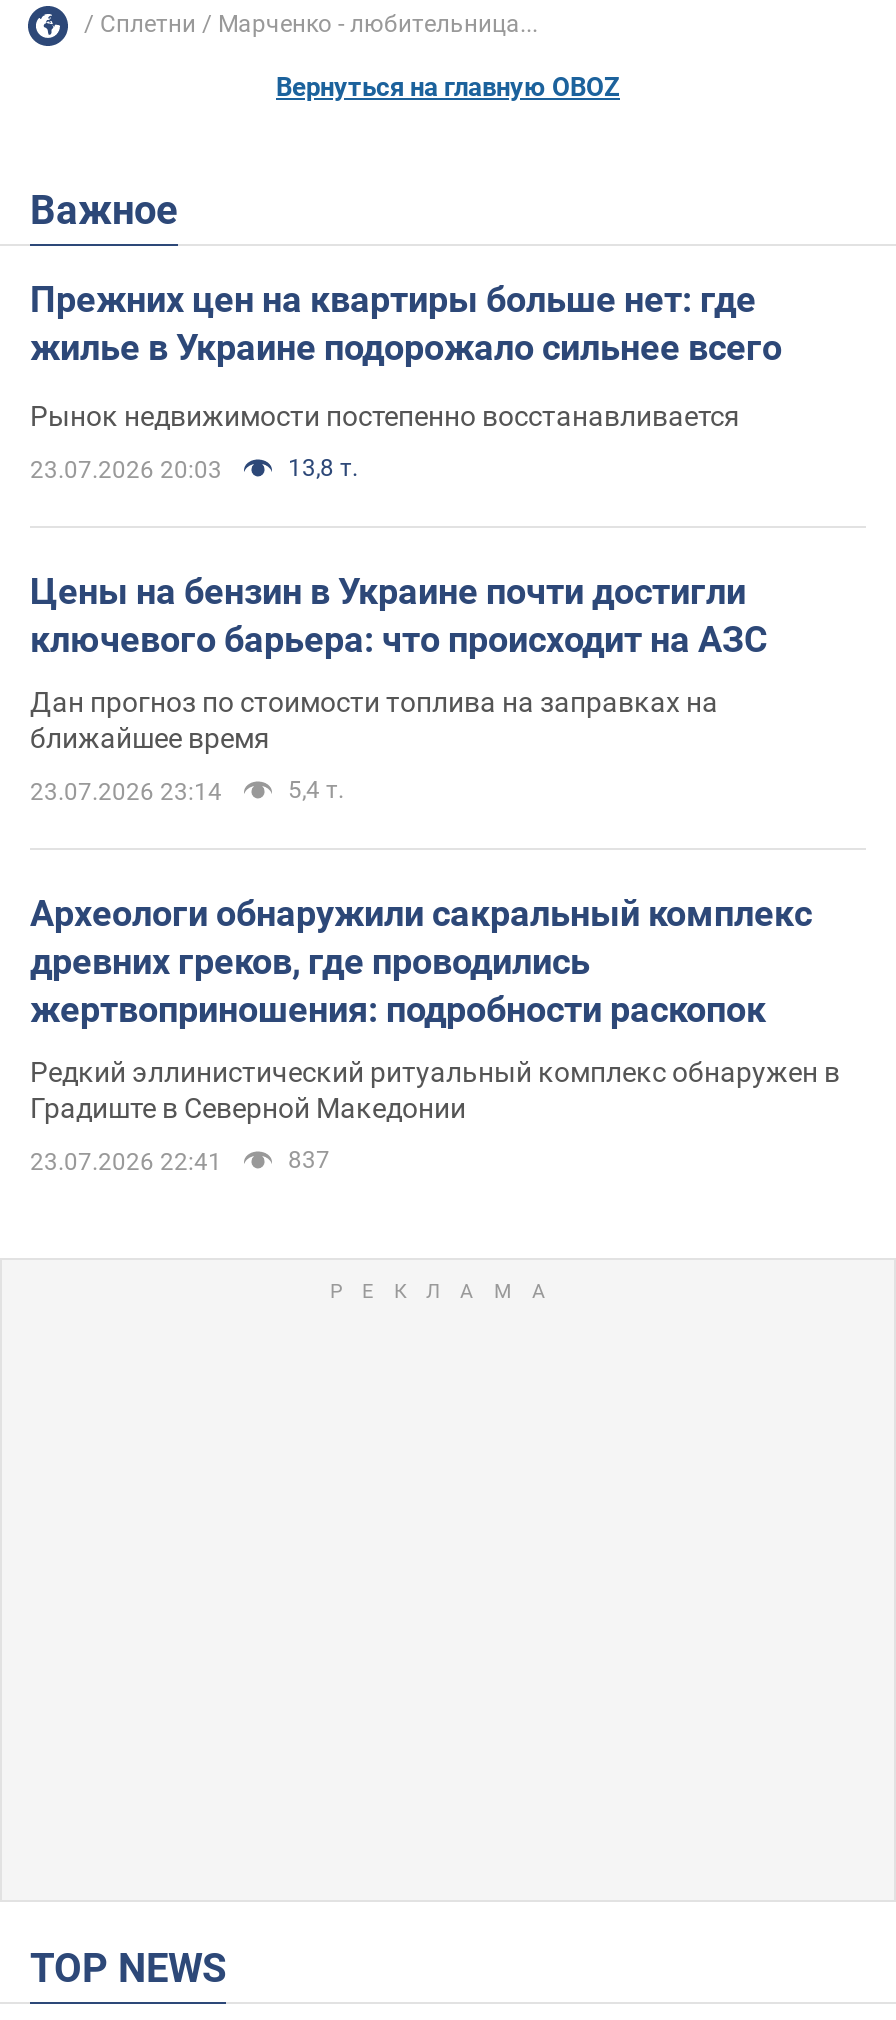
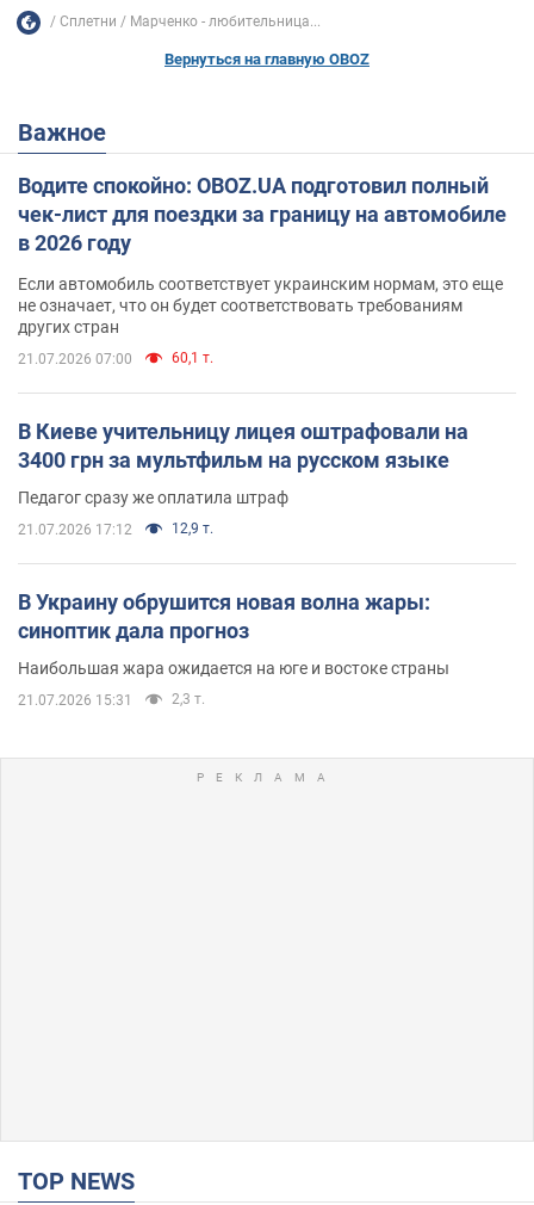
- Прежних цен на квартиры больше нет: где
- жилье в Украине подорожало сильнее всего
+ Водите спокойно: OBOZ.UA подготовил полный
+ чек-лист для поездки за границу на автомобиле
+ в 2026 году

- Рынок недвижимости постепенно восстанавливается
+ Если автомобиль соответствует украинским нормам, это еще
+ не означает, что он будет соответствовать требованиям
+ других стран

- 23.07.2026 20:03
- 13,8 т.
+ 21.07.2026 07:00
+ 60,1 т.

- Цены на бензин в Украине почти достигли
- ключевого барьера: что происходит на АЗС
+ В Киеве учительницу лицея оштрафовали на
+ 3400 грн за мультфильм на русском языке

- Дан прогноз по стоимости топлива на заправках на
- ближайшее время
+ Педагог сразу же оплатила штраф

- 23.07.2026 23:14
- 5,4 т.
+ 21.07.2026 17:12
+ 12,9 т.

- Археологи обнаружили сакральный комплекс
- древних греков, где проводились
- жертвоприношения: подробности раскопок
+ В Украину обрушится новая волна жары:
+ синоптик дала прогноз

- Редкий эллинистический ритуальный комплекс обнаружен в
- Градиште в Северной Македонии
+ Наибольшая жара ожидается на юге и востоке страны

- 23.07.2026 22:41
- 837
+ 21.07.2026 15:31
+ 2,3 т.
